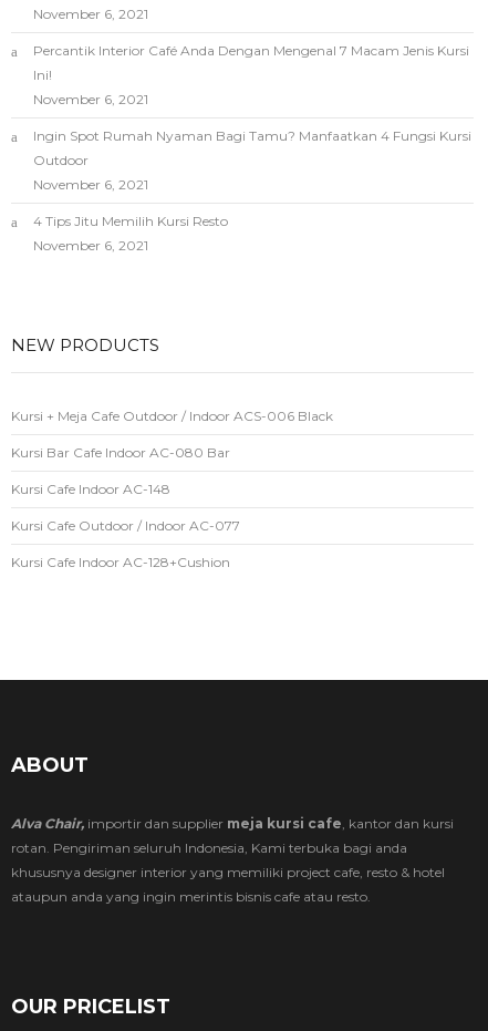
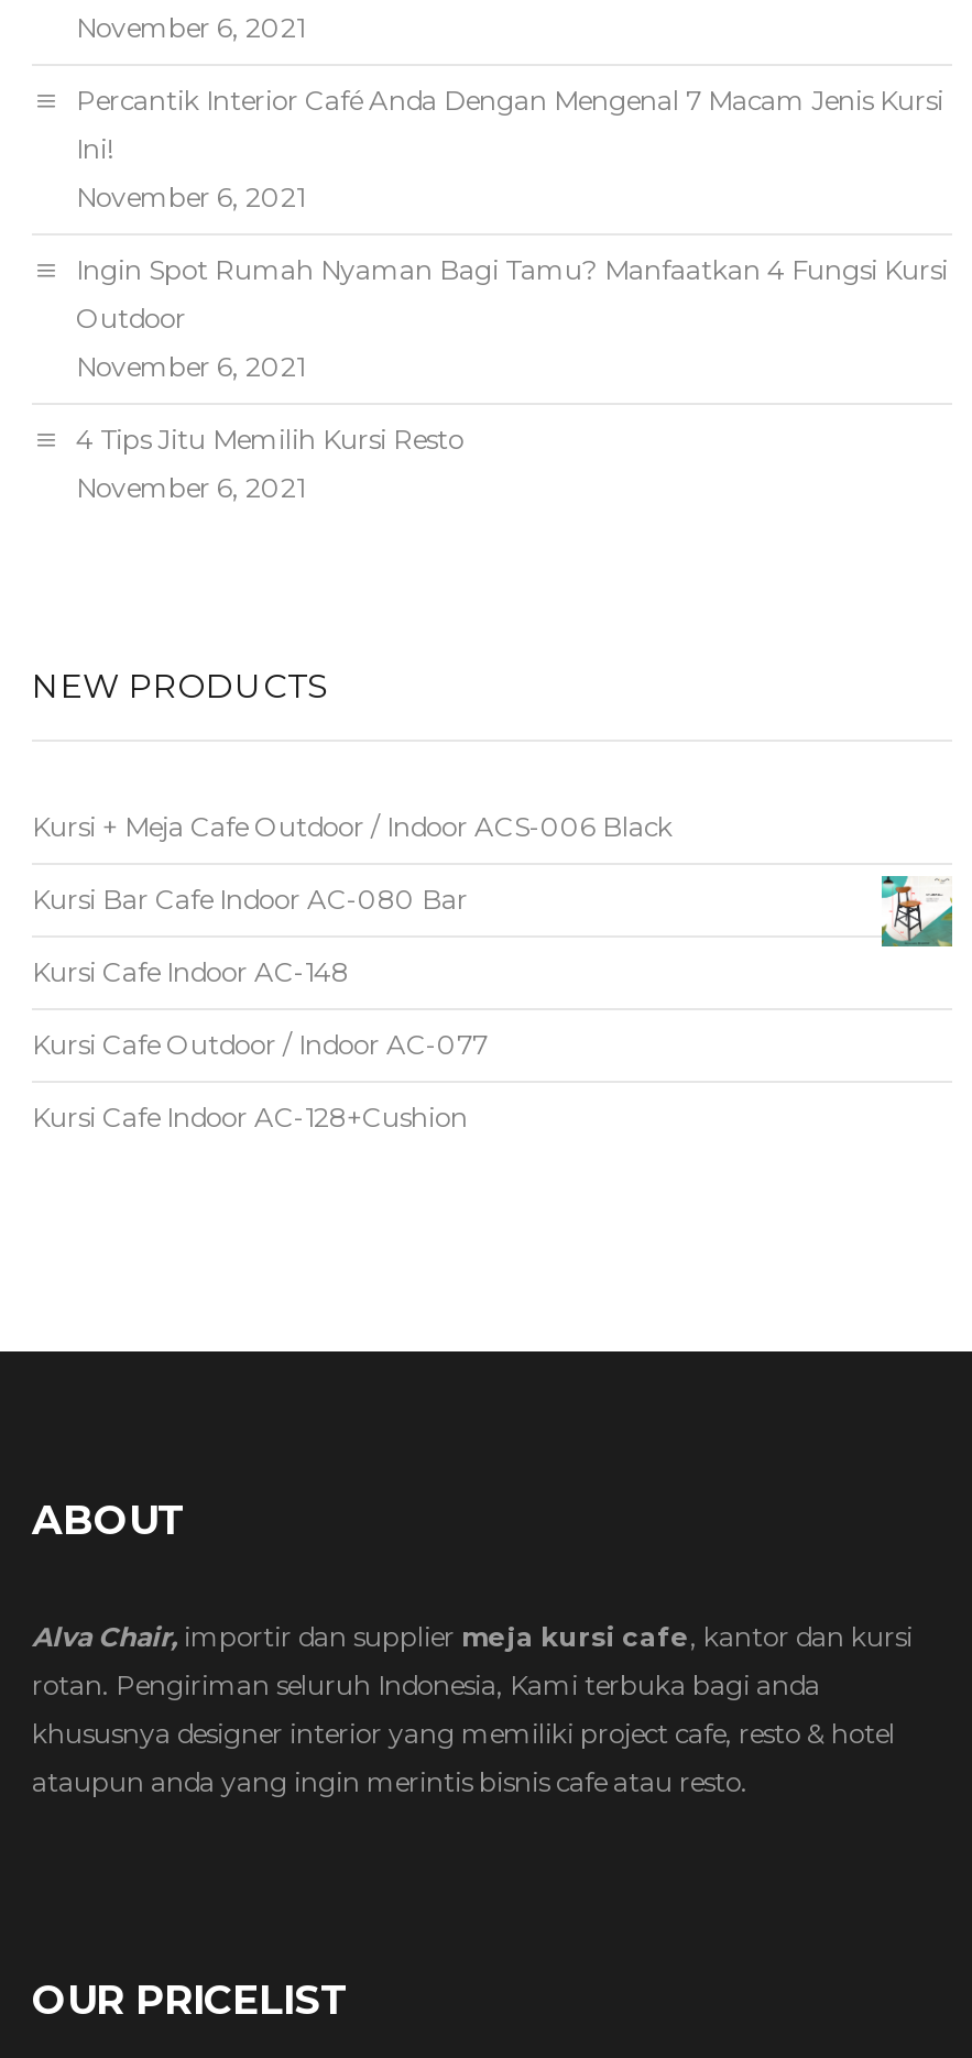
+ [image]
